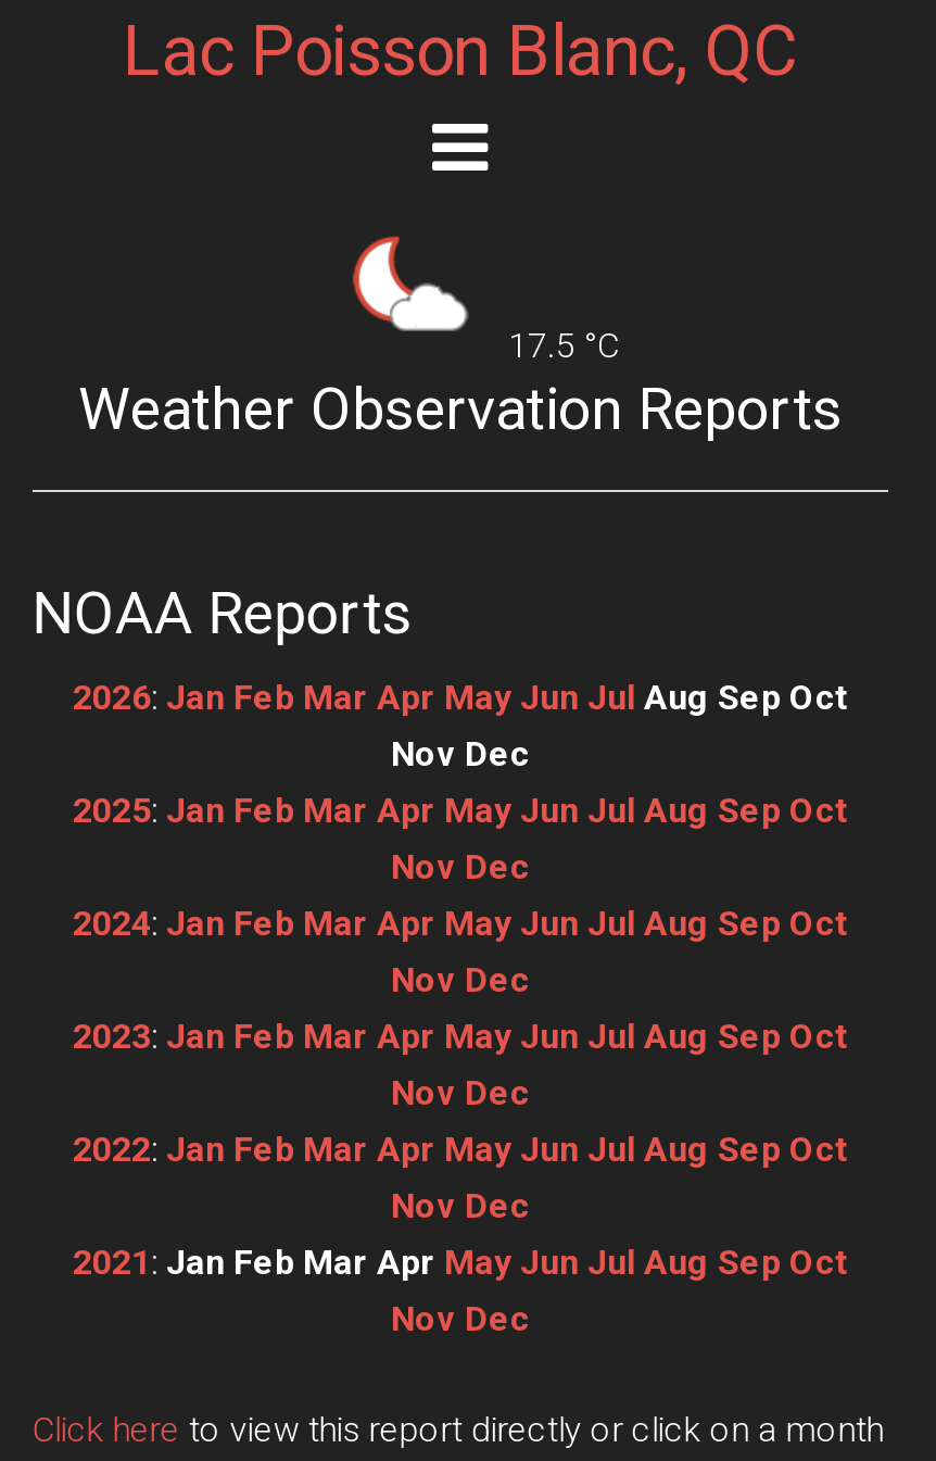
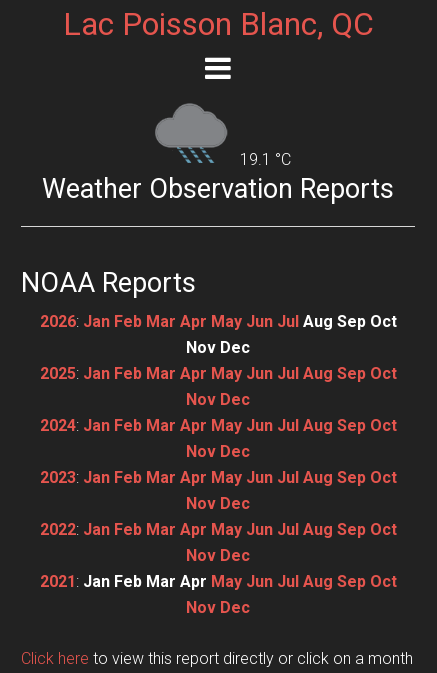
- [image]
- 17.5 °C
+ [image]
+ 19.1 °C
